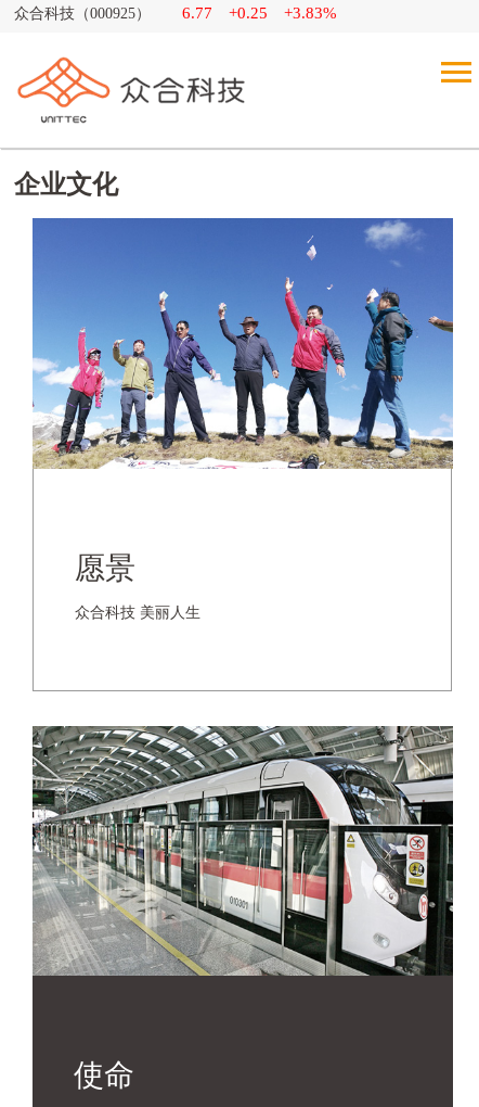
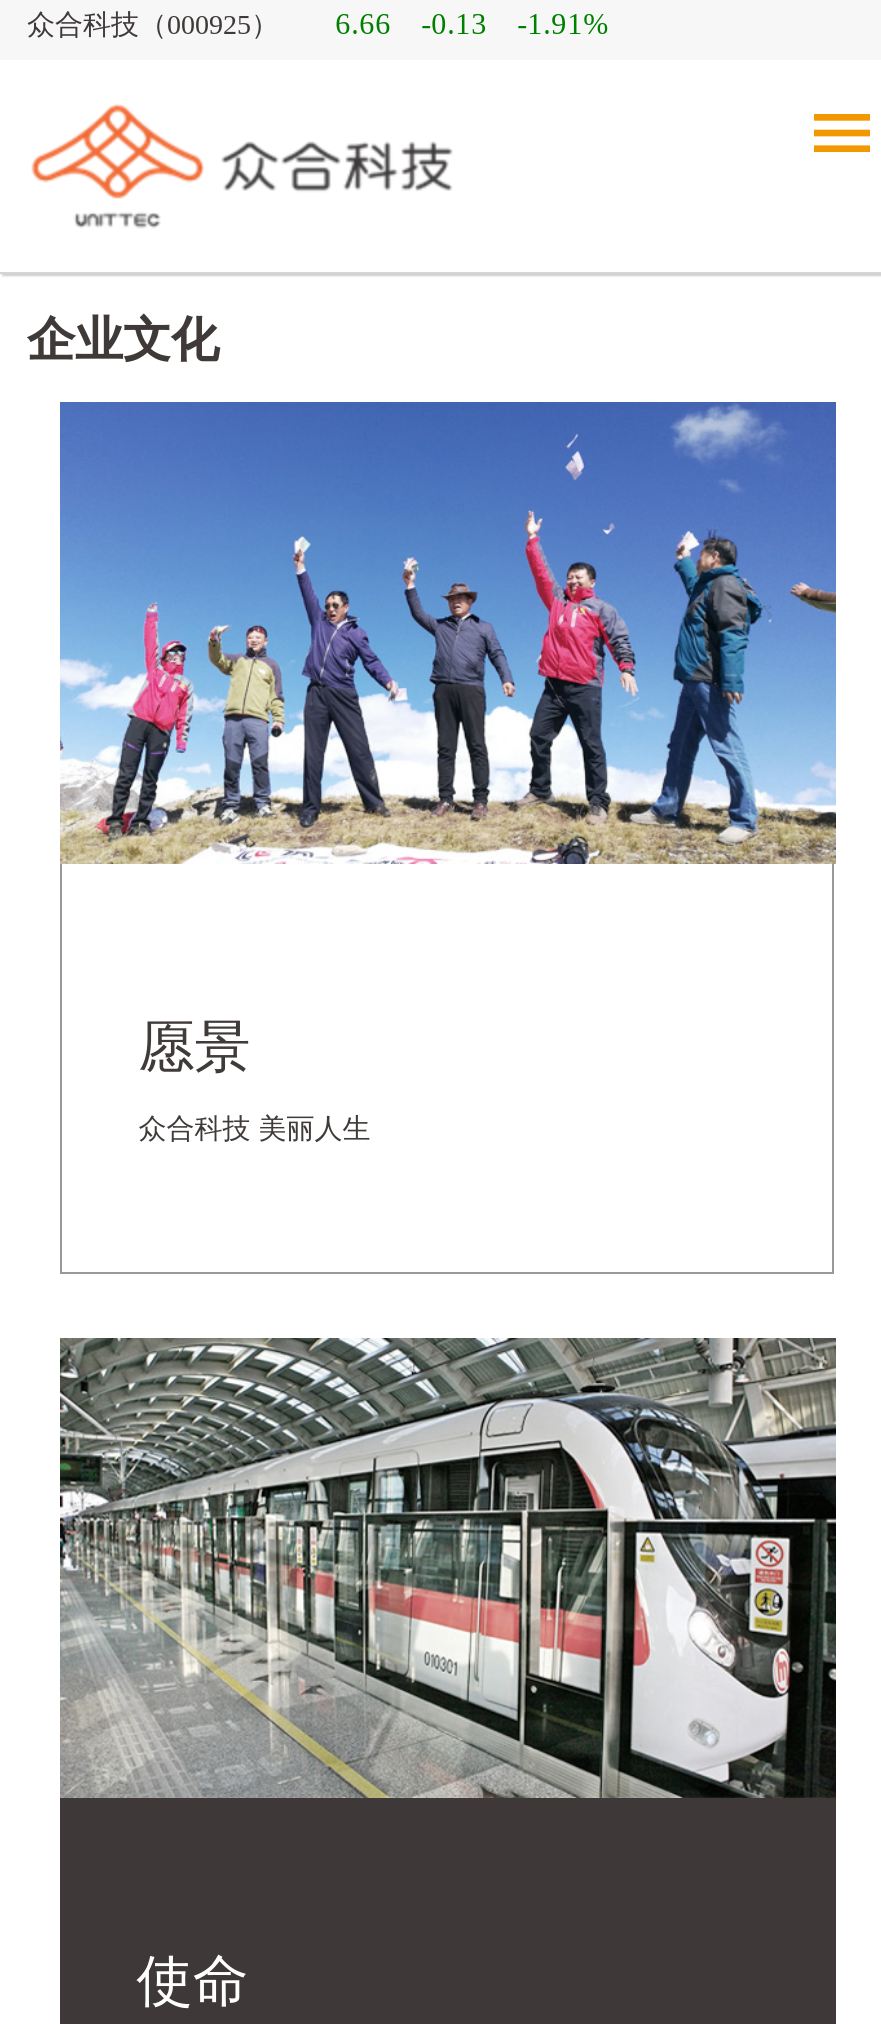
- 6.77
+ 6.66

- +0.25
+ -0.13

- +3.83%
+ -1.91%
